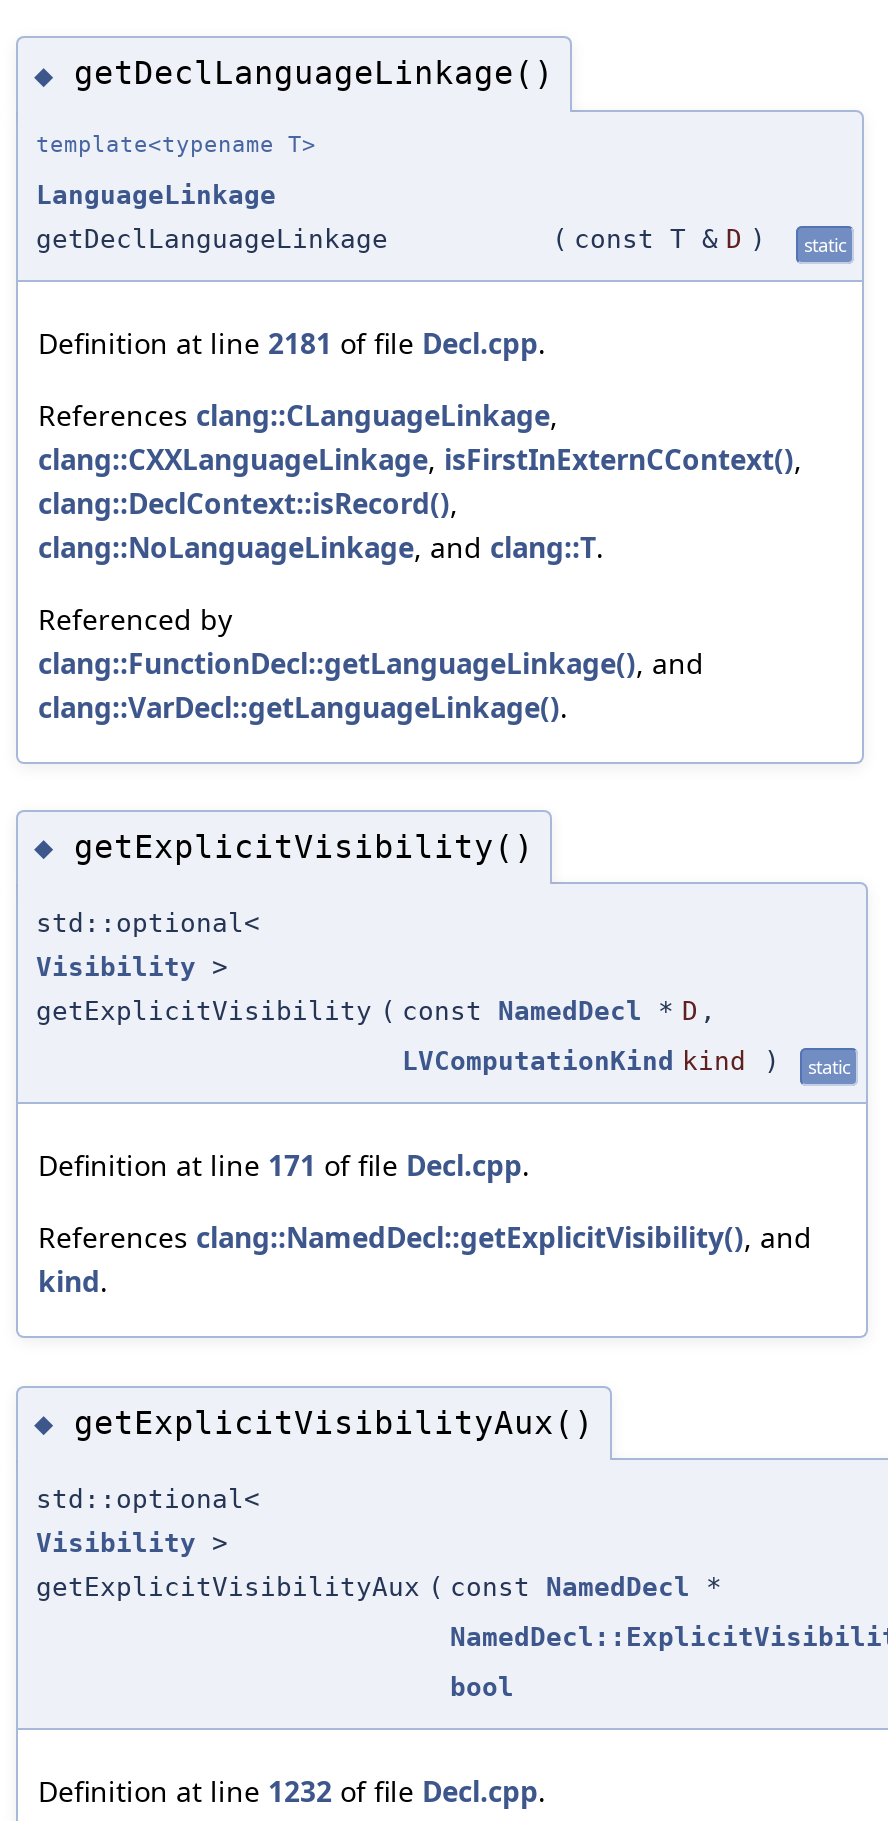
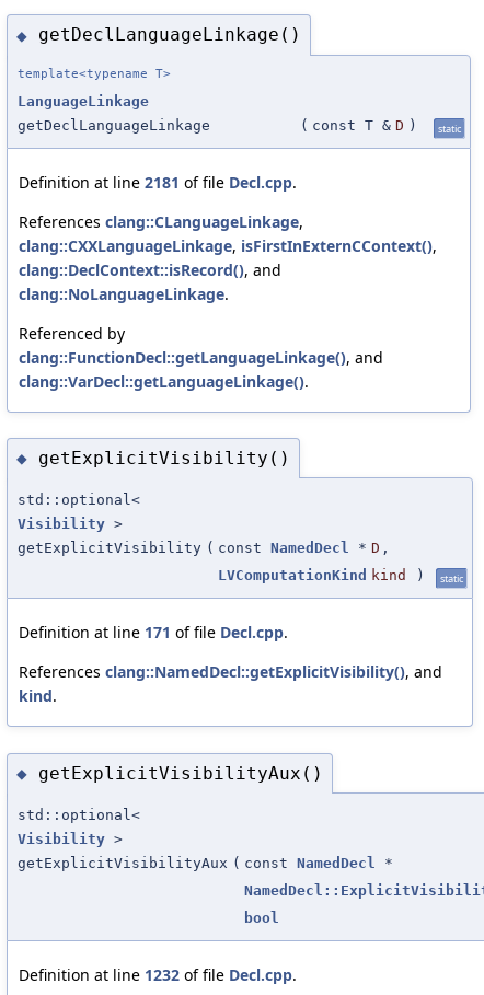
- clang::DeclContext::isRecord(),
- clang::NoLanguageLinkage, and clang::T.
+ clang::DeclContext::isRecord(), and
+ clang::NoLanguageLinkage.
